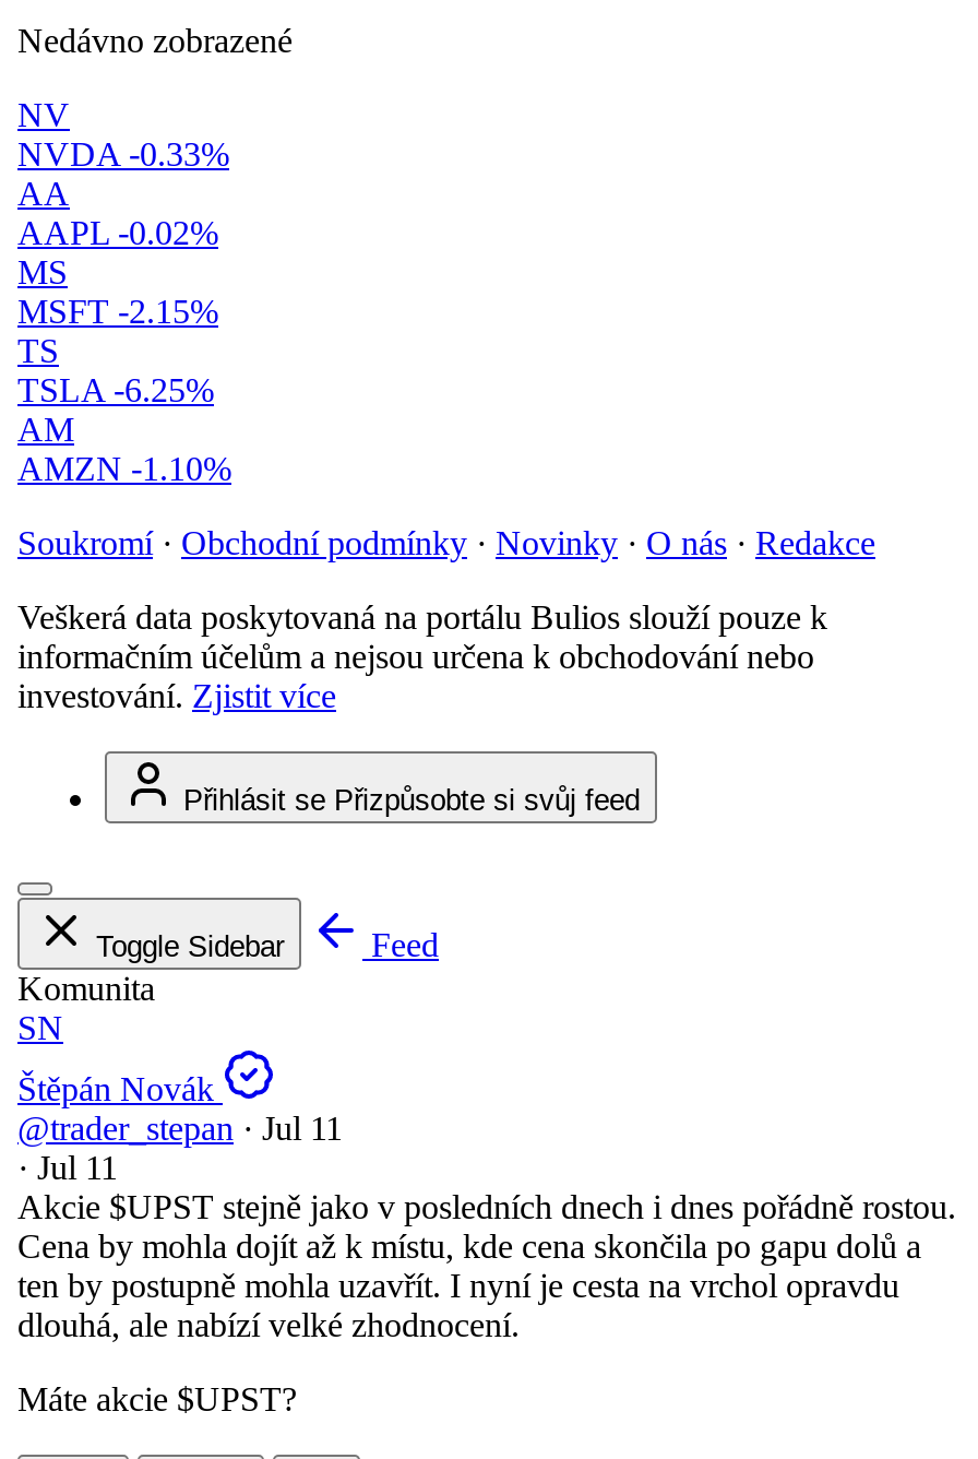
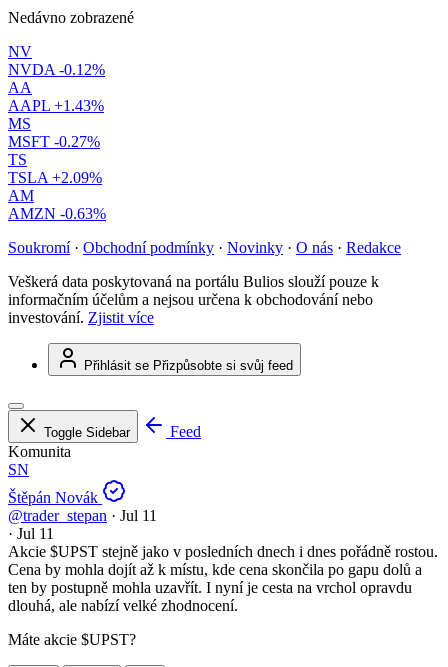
- NVDA -0.33%
+ NVDA -0.12%

- AAPL -0.02%
+ AAPL +1.43%

- MSFT -2.15%
+ MSFT -0.27%

- TSLA -6.25%
+ TSLA +2.09%

- AMZN -1.10%
+ AMZN -0.63%
